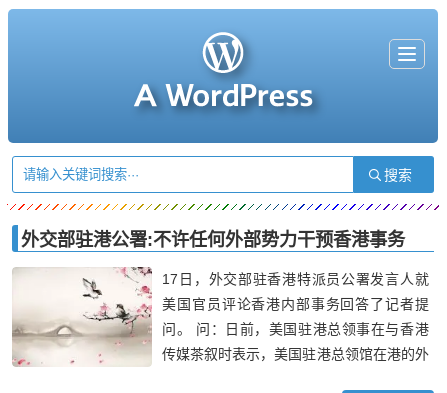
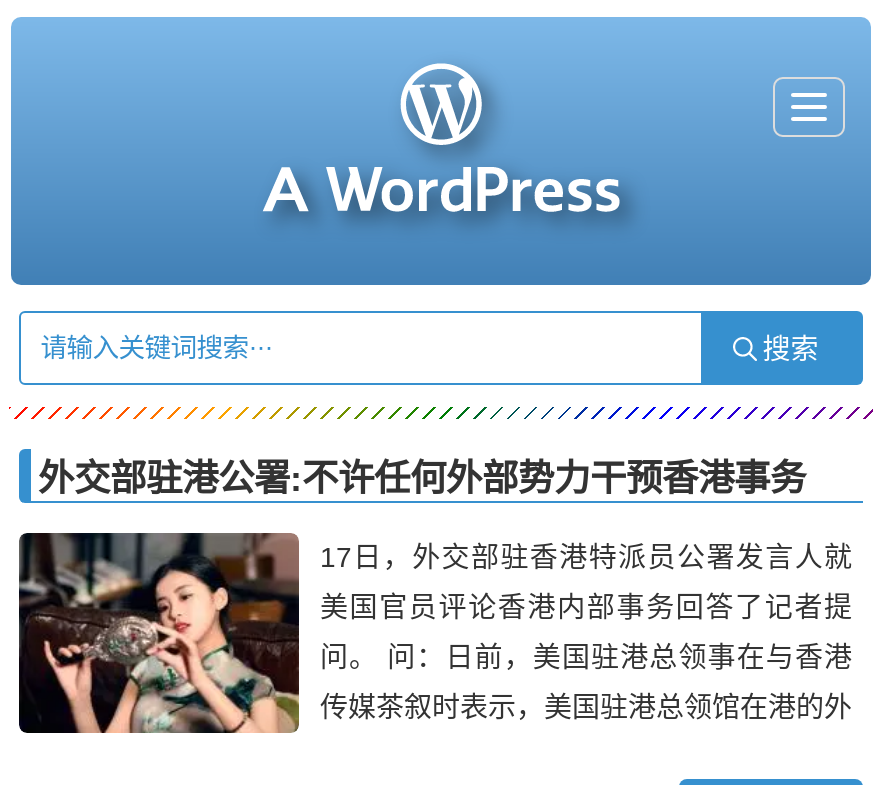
- [image]
+ [image]
